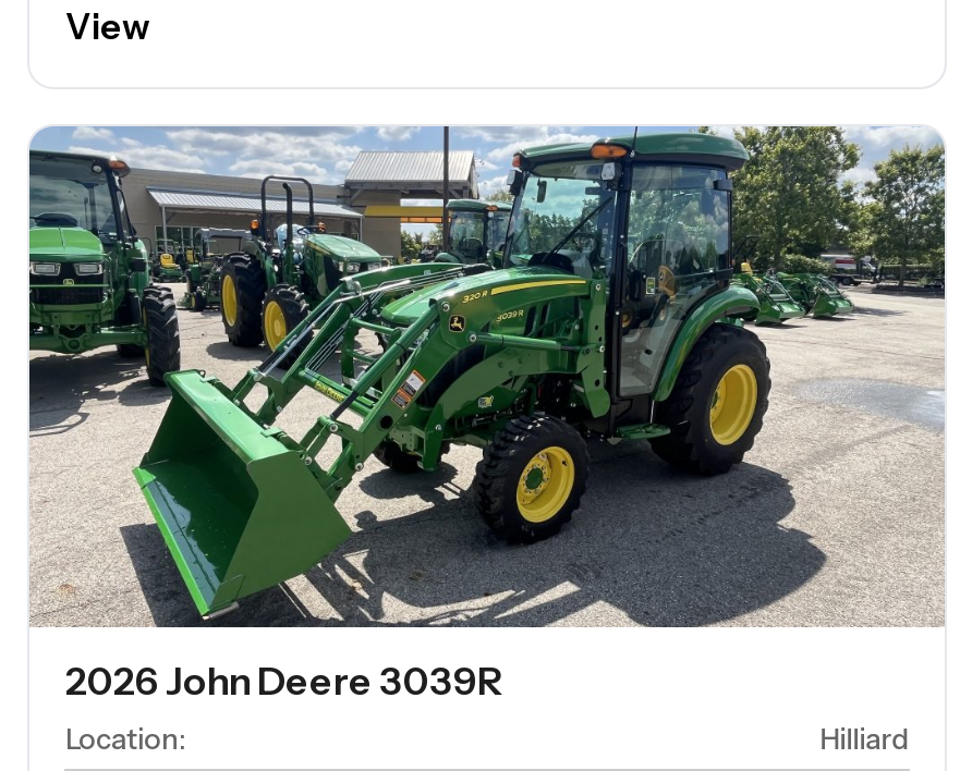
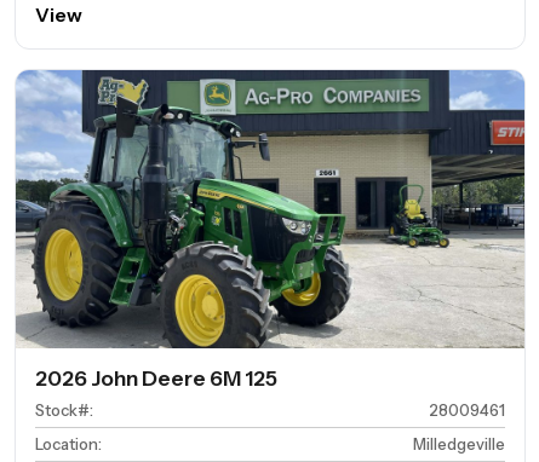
- [image]
- 2026 John Deere 3039R
+ [image]
+ 2026 John Deere 6M 125
+ Stock#:
+ 28009461

- Hilliard
+ Milledgeville
